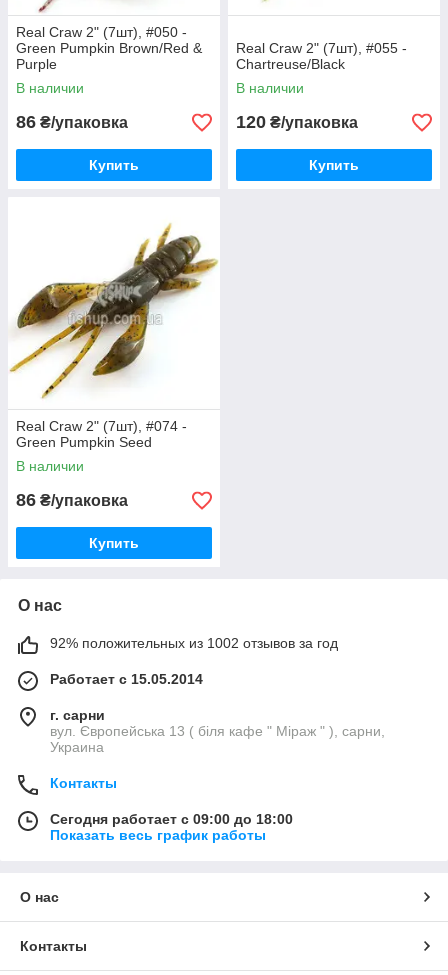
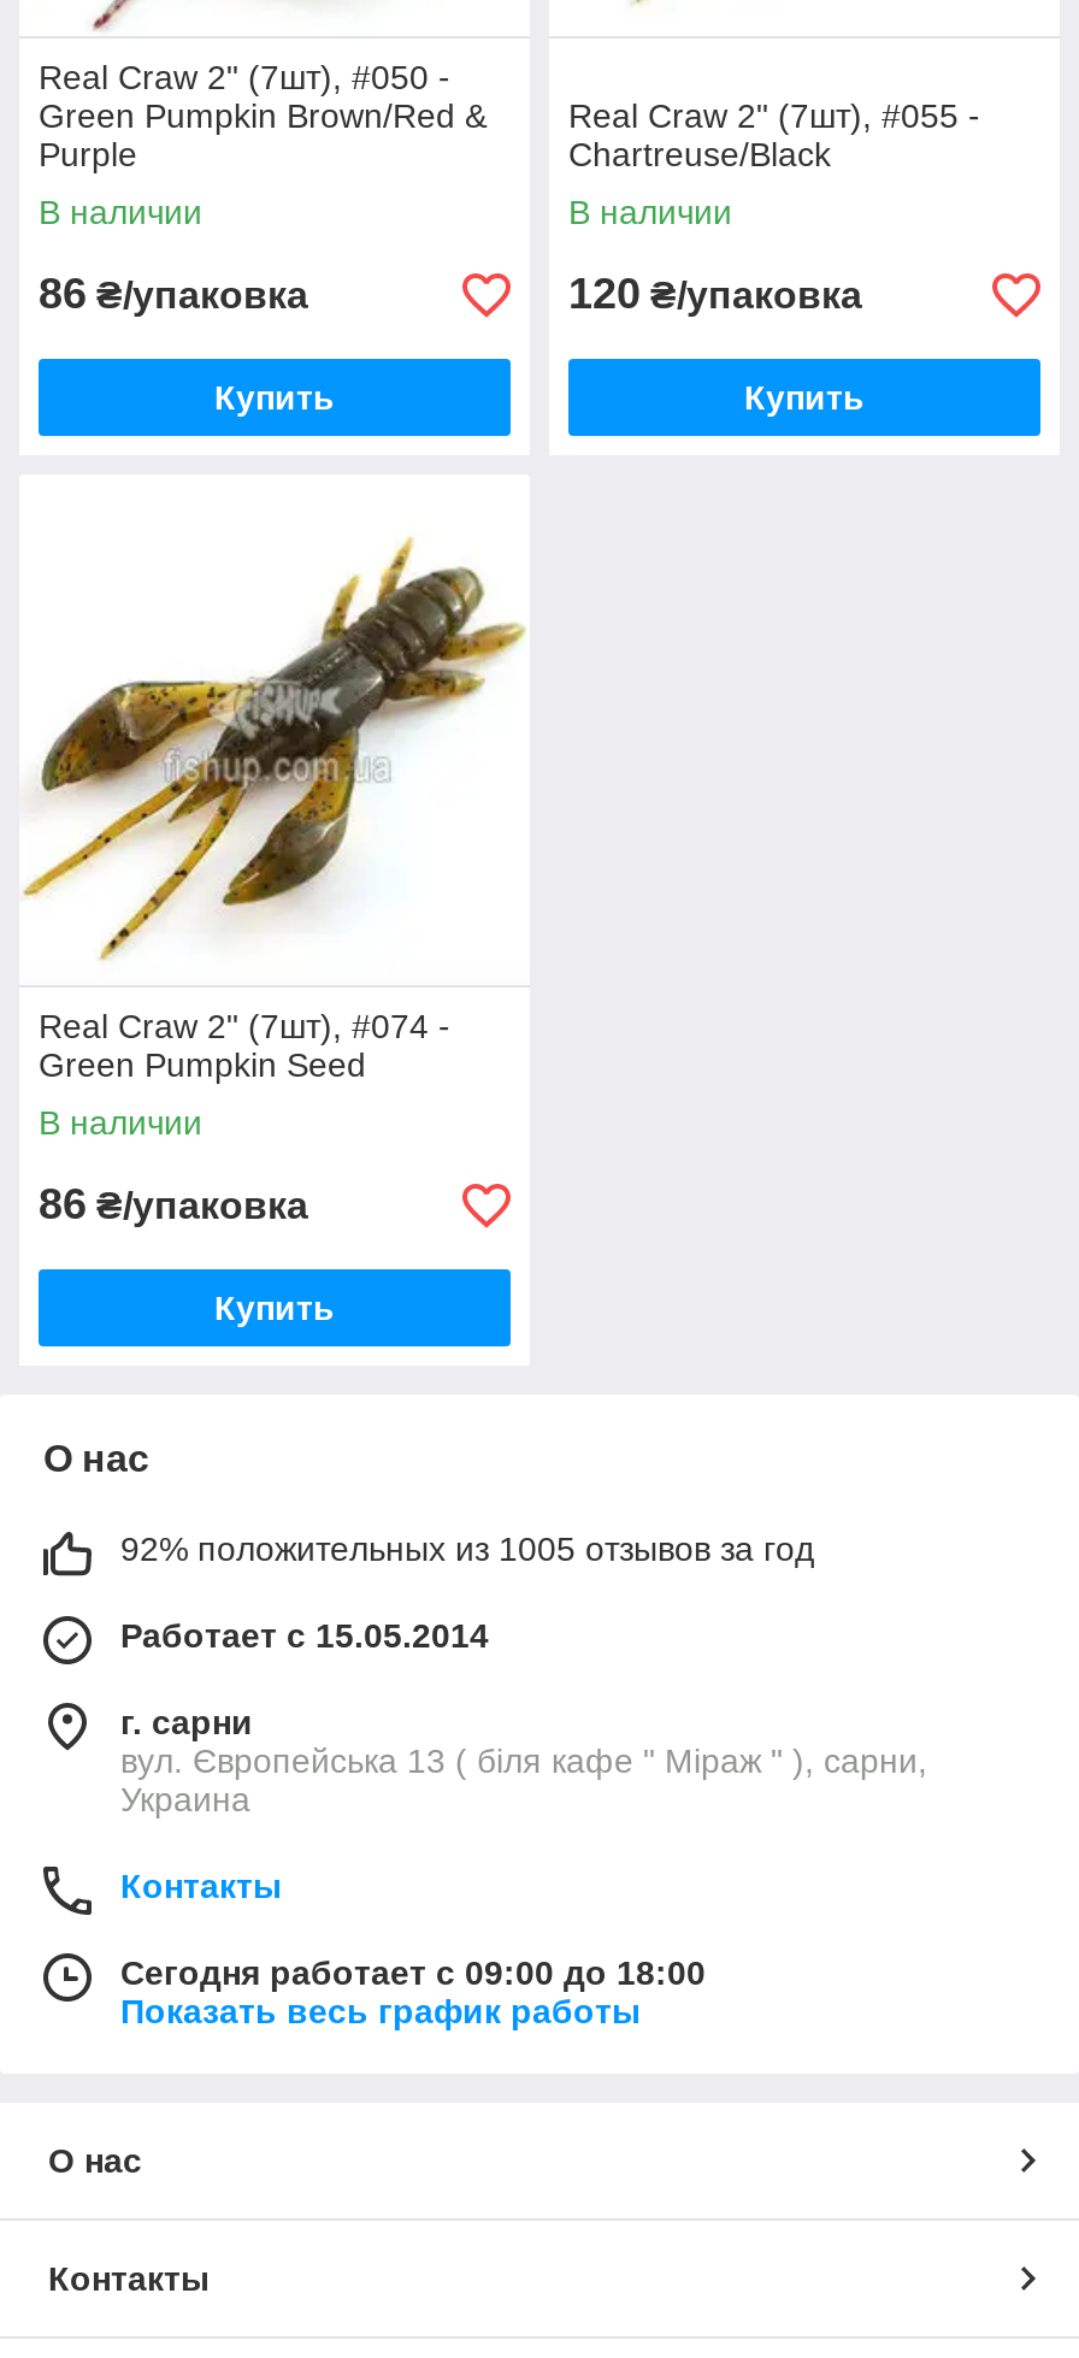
- 92% положительных из 1002 отзывов за год
+ 92% положительных из 1005 отзывов за год
